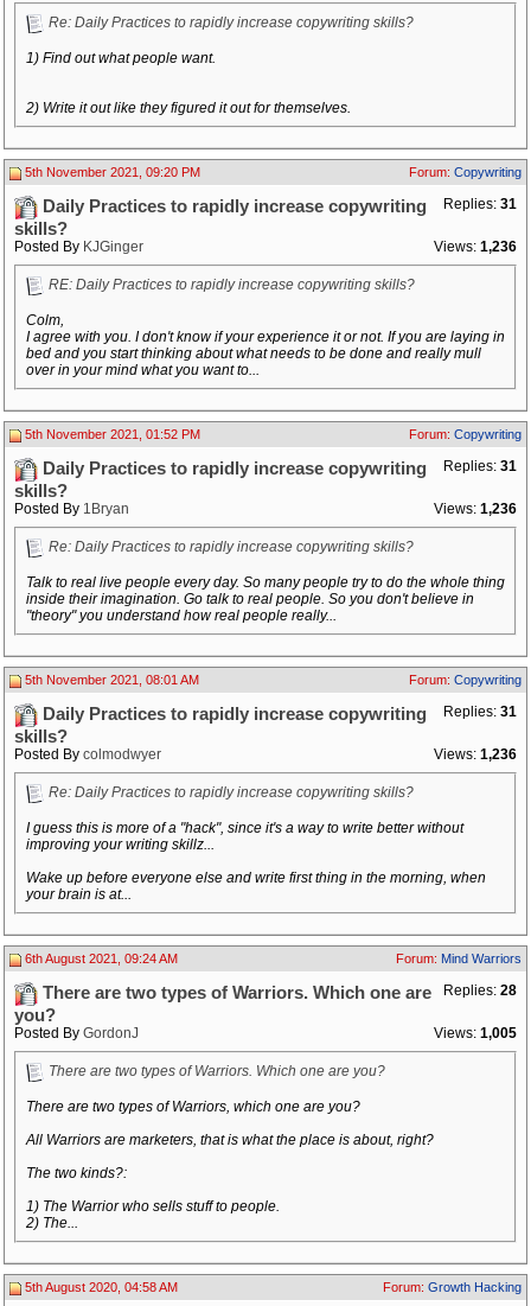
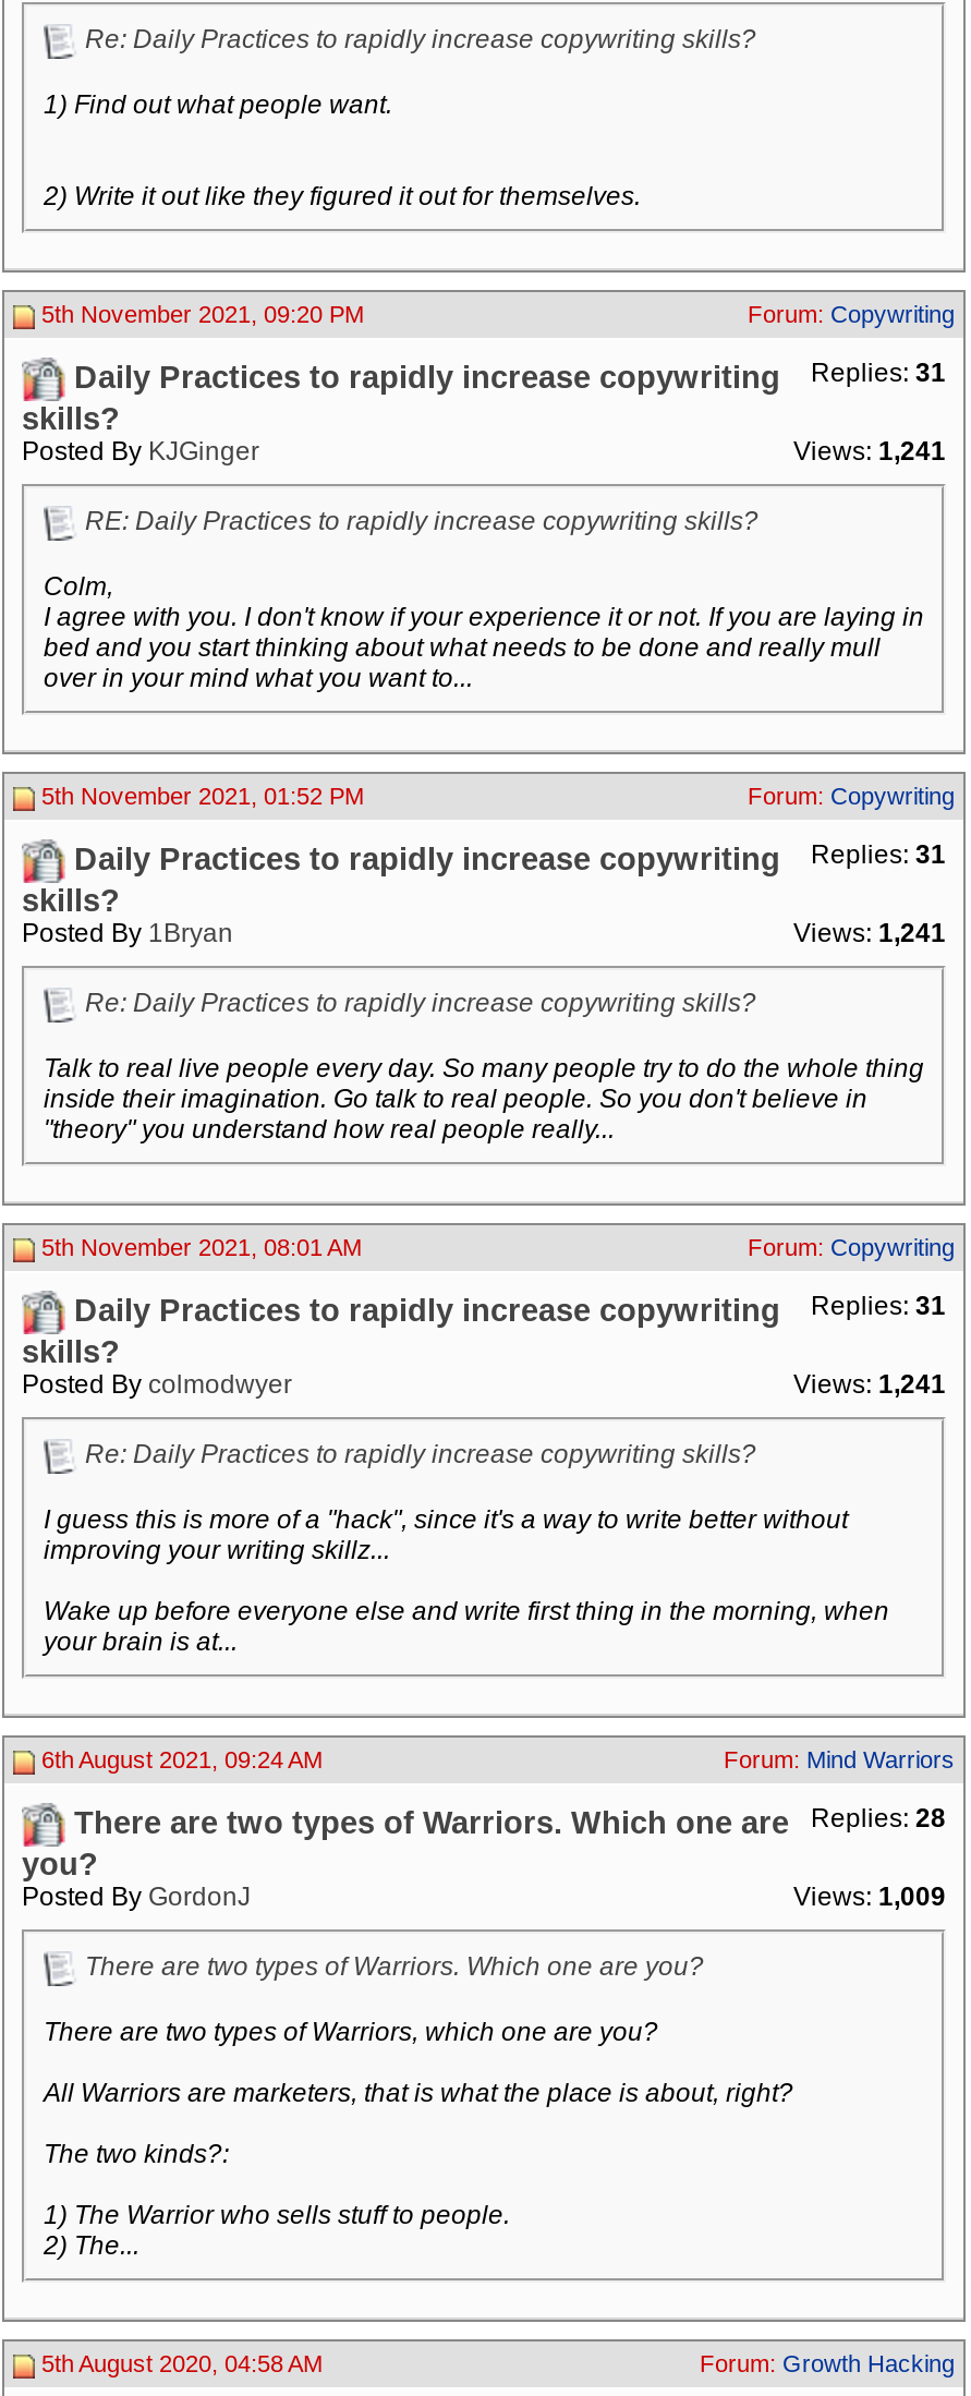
- Views: 1,236
+ Views: 1,241

- Views: 1,236
+ Views: 1,241

- Views: 1,236
+ Views: 1,241

- Views: 1,005
+ Views: 1,009
